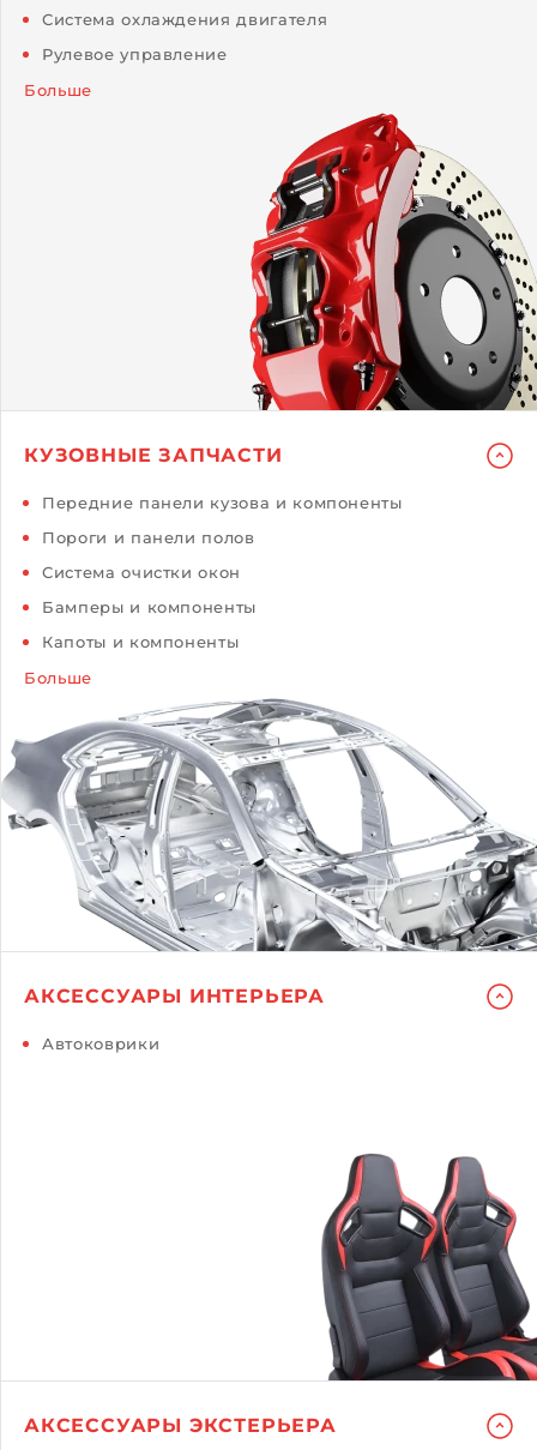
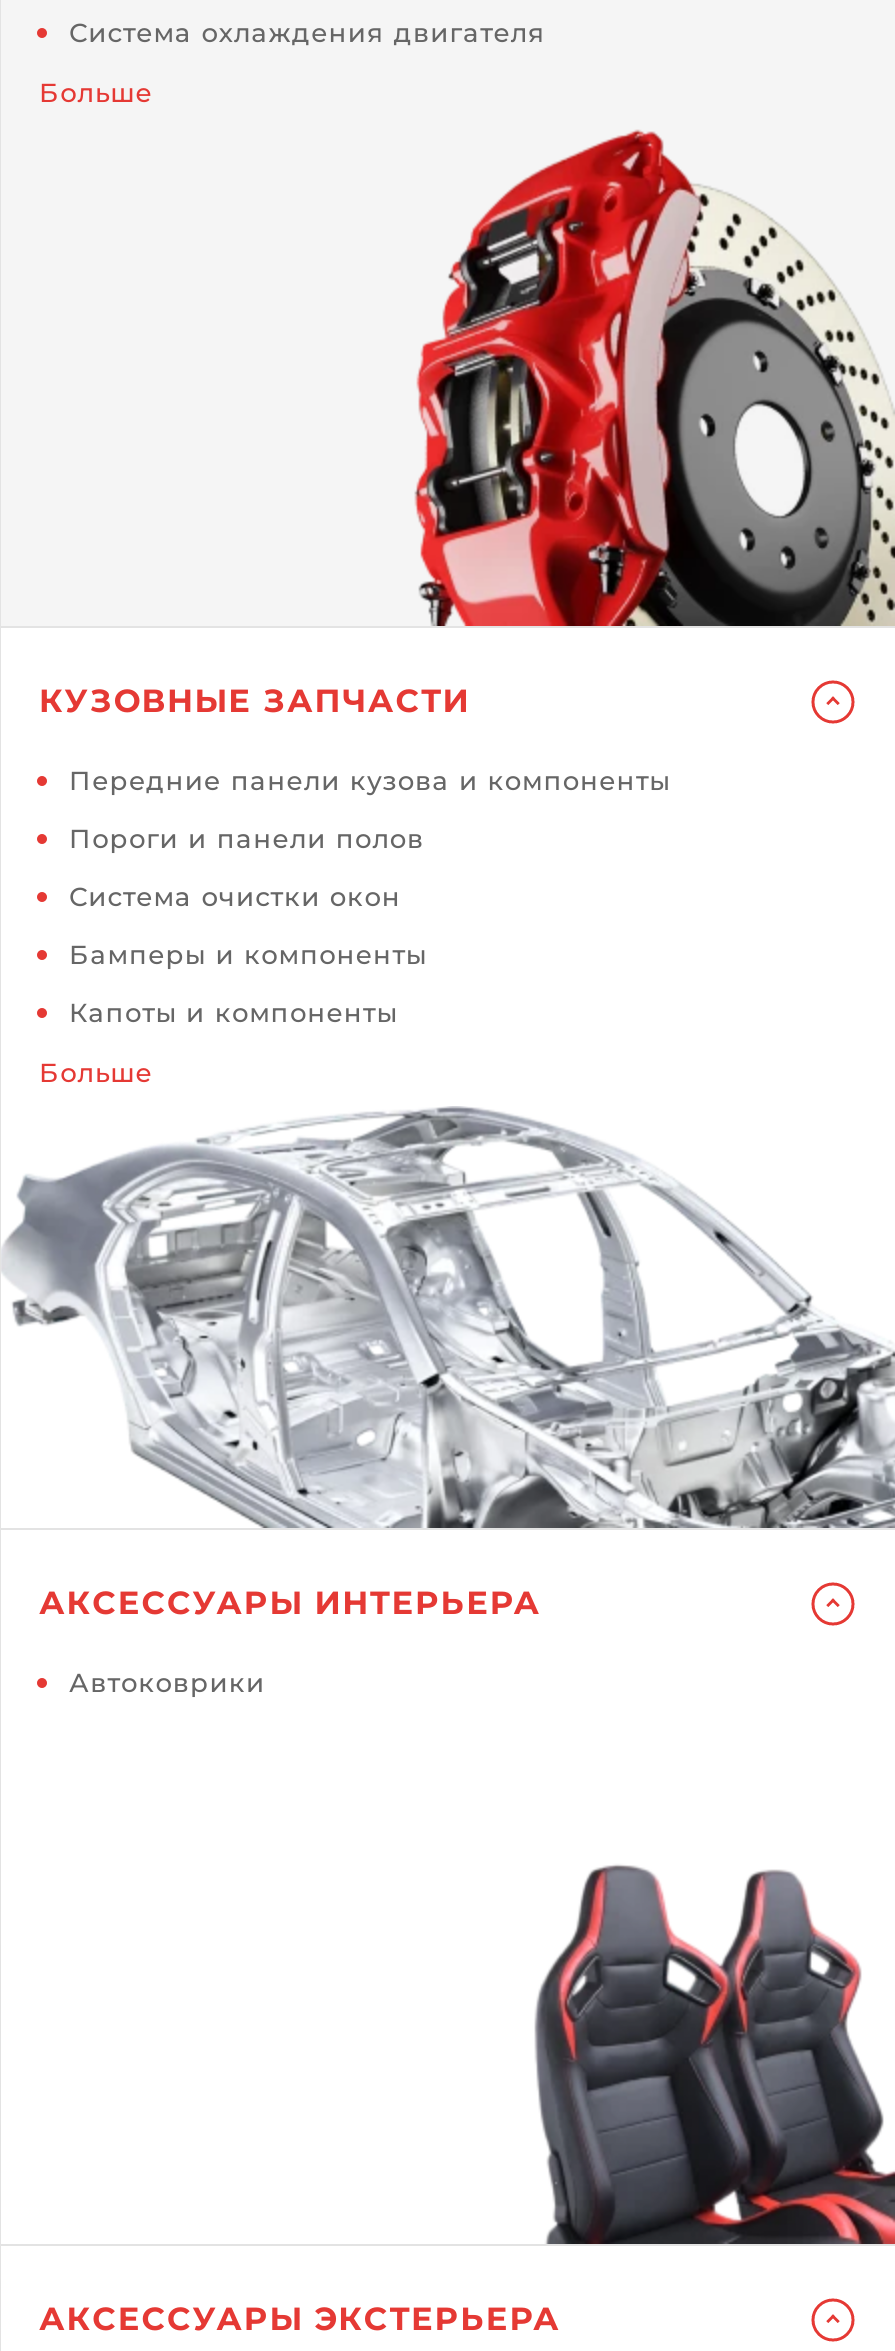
- Рулевое управление
